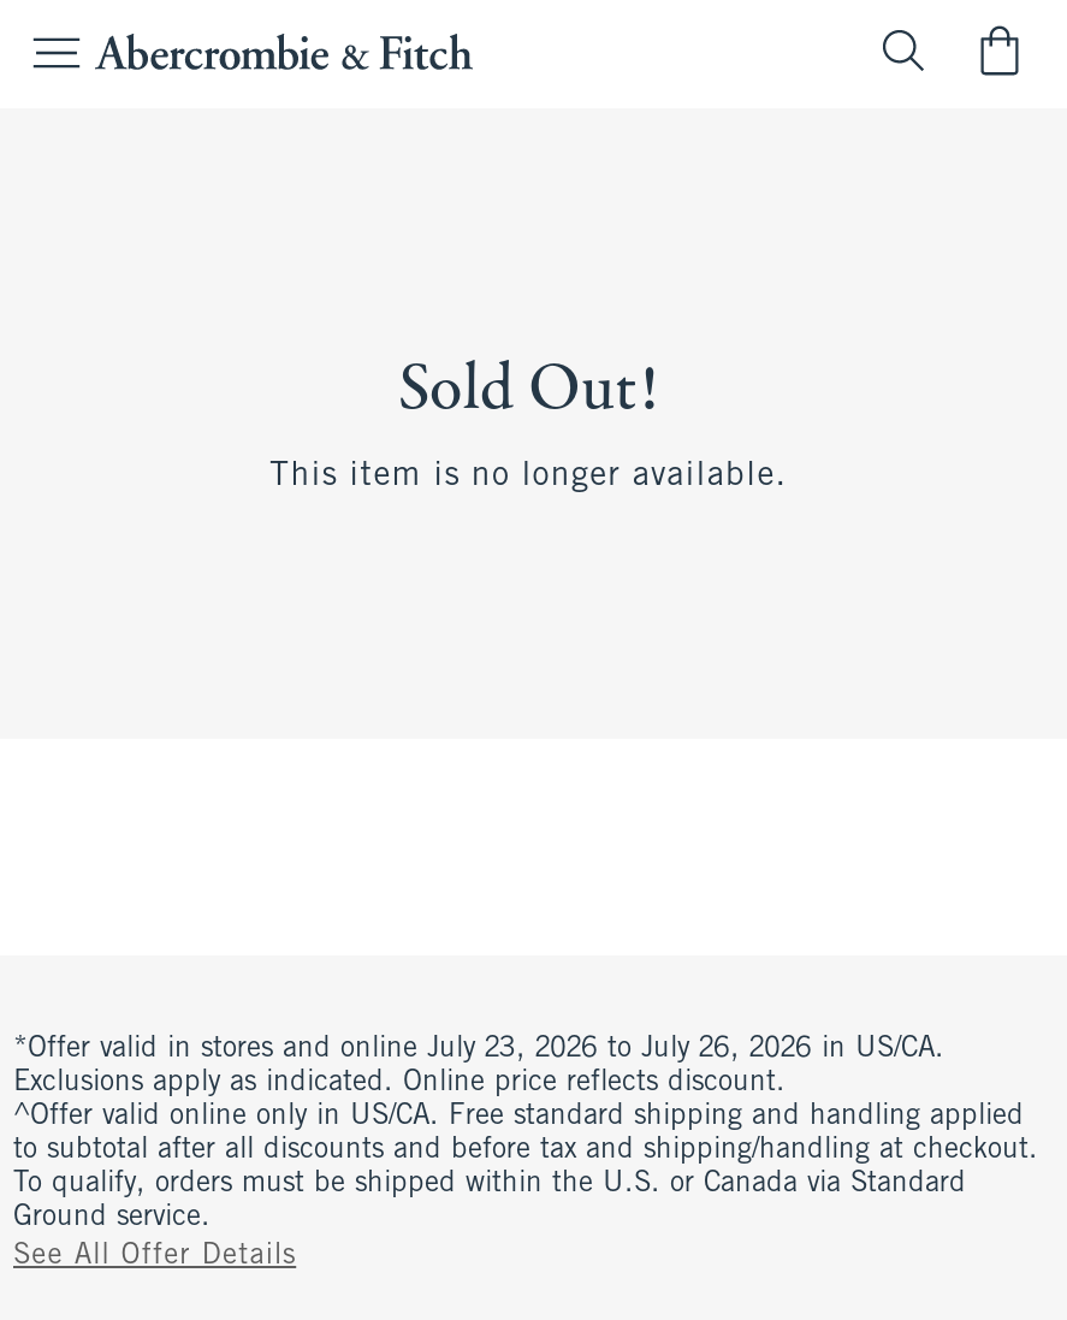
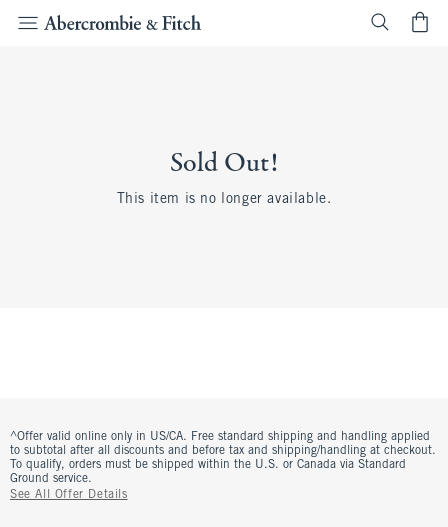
- *Offer valid in stores and online July 23, 2026 to July 26, 2026 in US/CA.
- Exclusions apply as indicated. Online price reflects discount.
